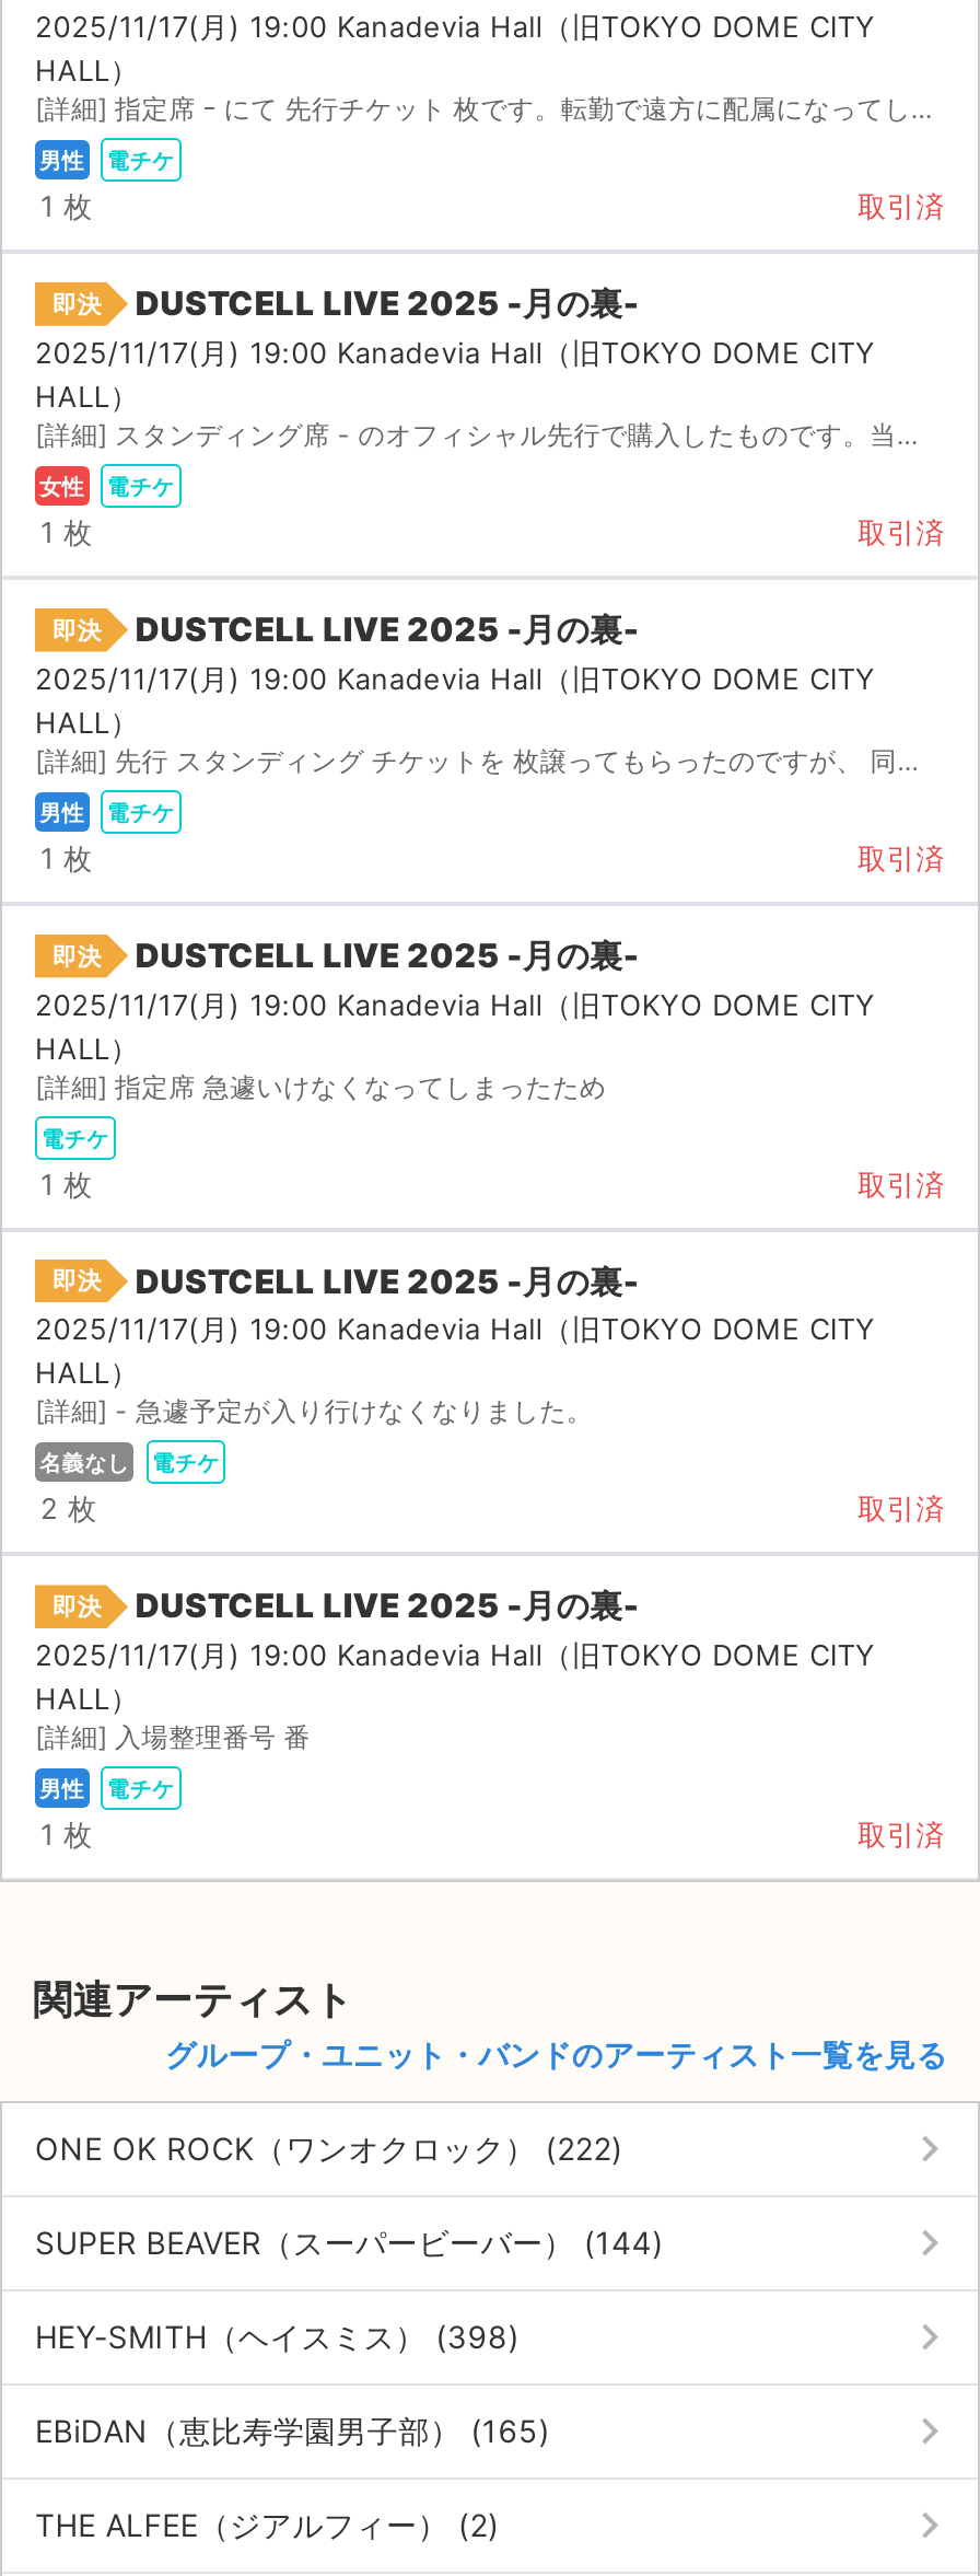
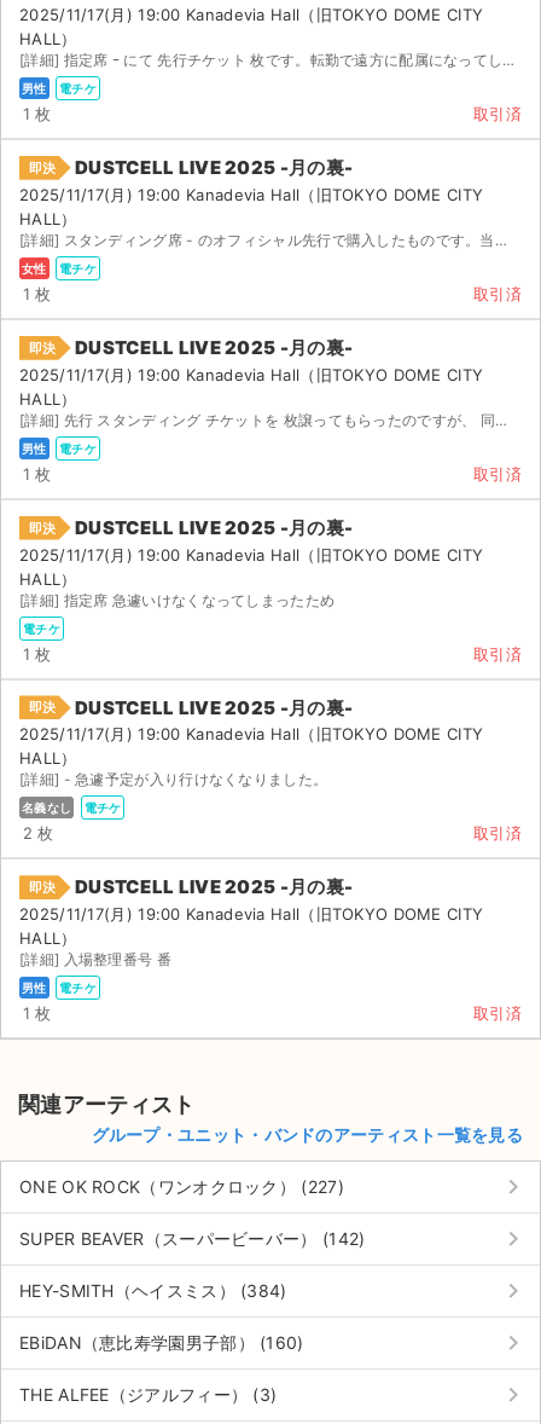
- ONE OK ROCK（ワンオクロック） (222)
+ ONE OK ROCK（ワンオクロック） (227)

- SUPER BEAVER（スーパービーバー） (144)
+ SUPER BEAVER（スーパービーバー） (142)

- HEY-SMITH（ヘイスミス） (398)
+ HEY-SMITH（ヘイスミス） (384)

- EBiDAN（恵比寿学園男子部） (165)
+ EBiDAN（恵比寿学園男子部） (160)

- THE ALFEE（ジアルフィー） (2)
+ THE ALFEE（ジアルフィー） (3)
